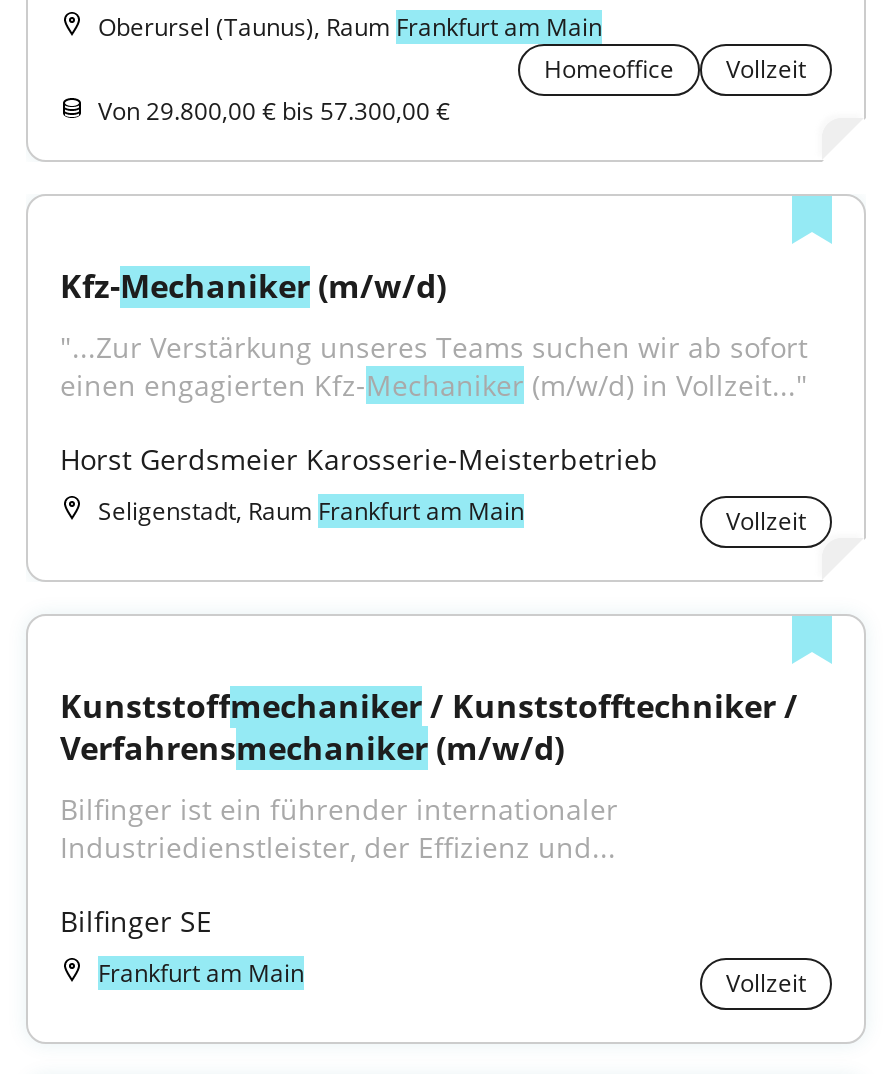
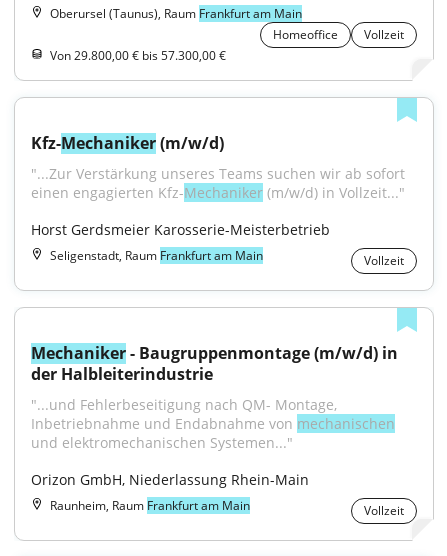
- Kunststoffmechaniker / Kunststofftechniker /
- Verfahrensmechaniker (m/w/d)
+ Mechaniker - Baugruppenmontage (m/w/d) in
+ der Halbleiterindustrie

- Bilfinger ist ein führender internationaler
- Industriedienstleister, der Effizienz und...
+ "...und Fehlerbeseitigung nach QM- Montage,
+ Inbetriebnahme und Endabnahme von mechanischen
+ und elektromechanischen Systemen..."

- Bilfinger SE
- Frankfurt am Main
+ Orizon GmbH, Niederlassung Rhein-Main
+ Raunheim, RaumFrankfurt am Main
